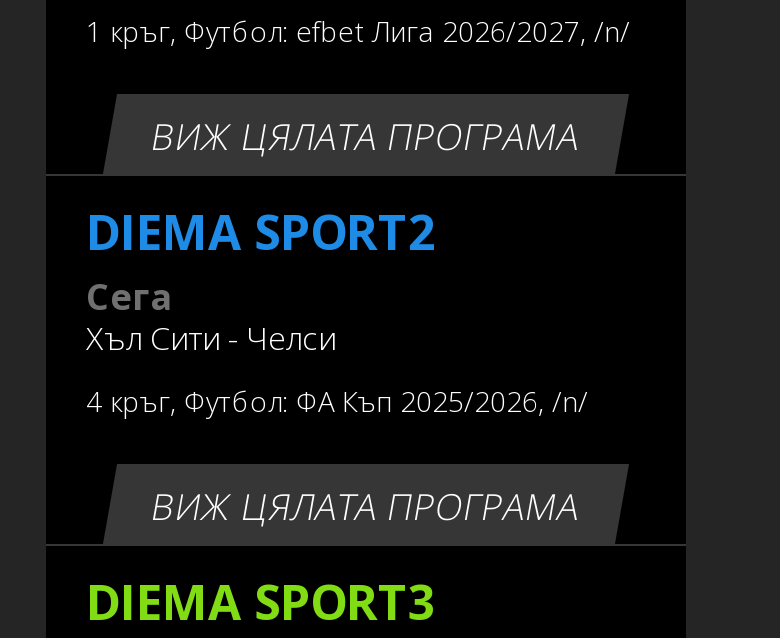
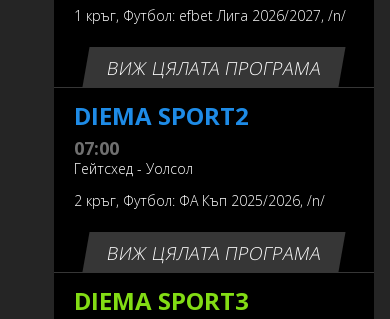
- Сега
- Хъл Сити - Челси
+ 07:00
+ Гейтсхед - Уолсол

- 4 кръг, Футбол: ФА Къп 2025/2026, /n/
+ 2 кръг, Футбол: ФА Къп 2025/2026, /n/
